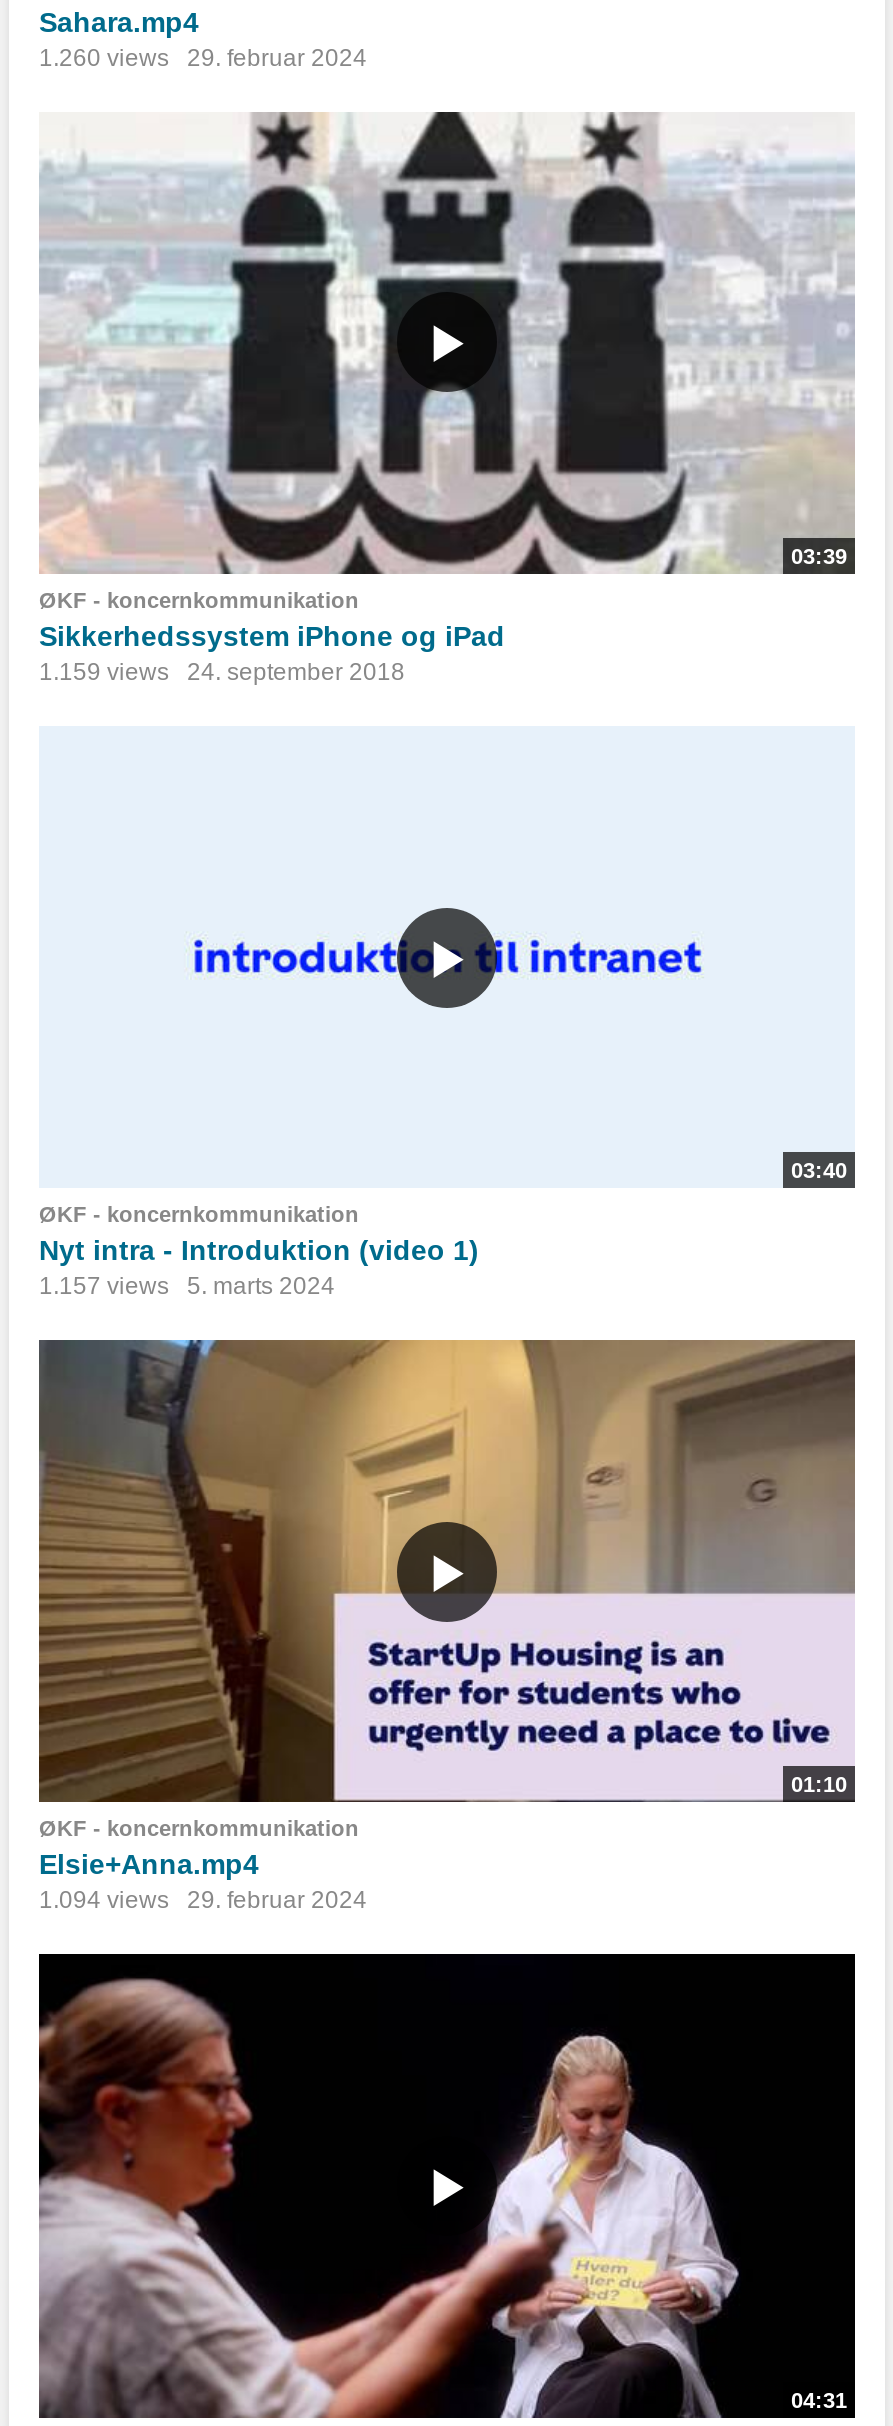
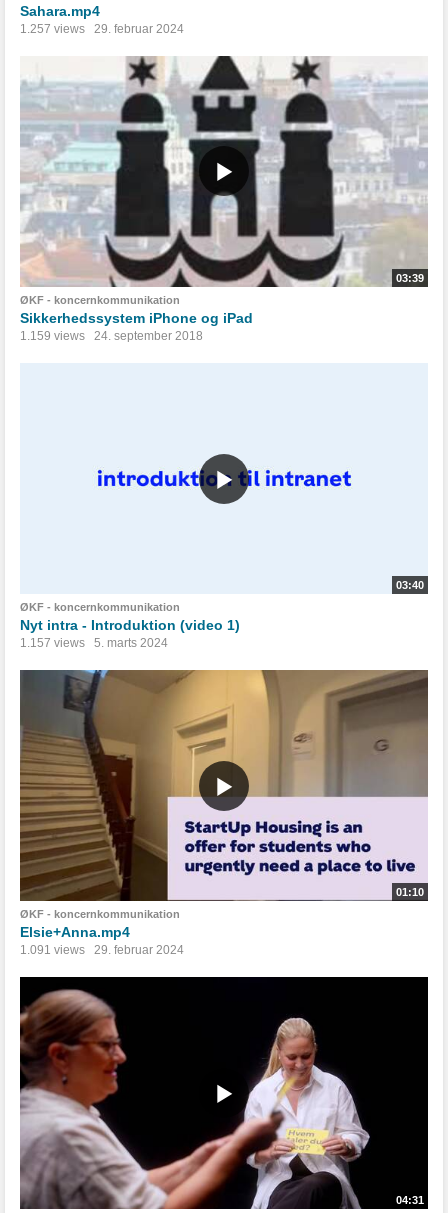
- 1.260 views 29. februar 2024
+ 1.257 views 29. februar 2024

- 1.094 views 29. februar 2024
+ 1.091 views 29. februar 2024
